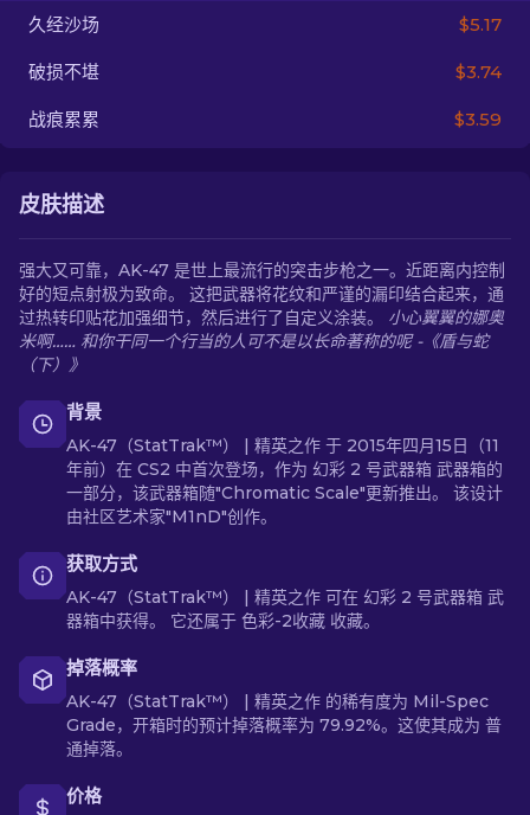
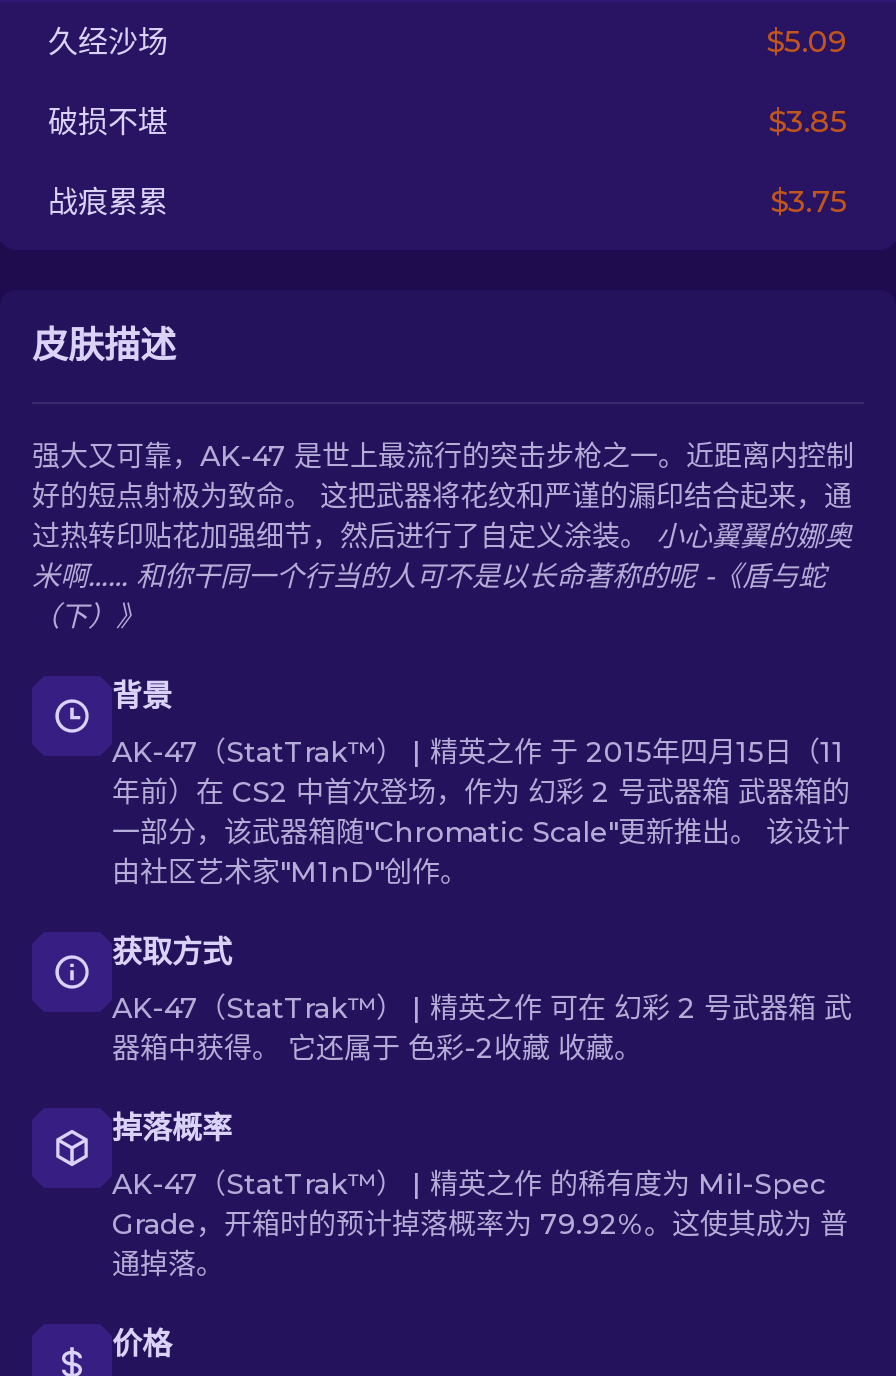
- $5.17
+ $5.09

- $3.74
+ $3.85

- $3.59
+ $3.75
